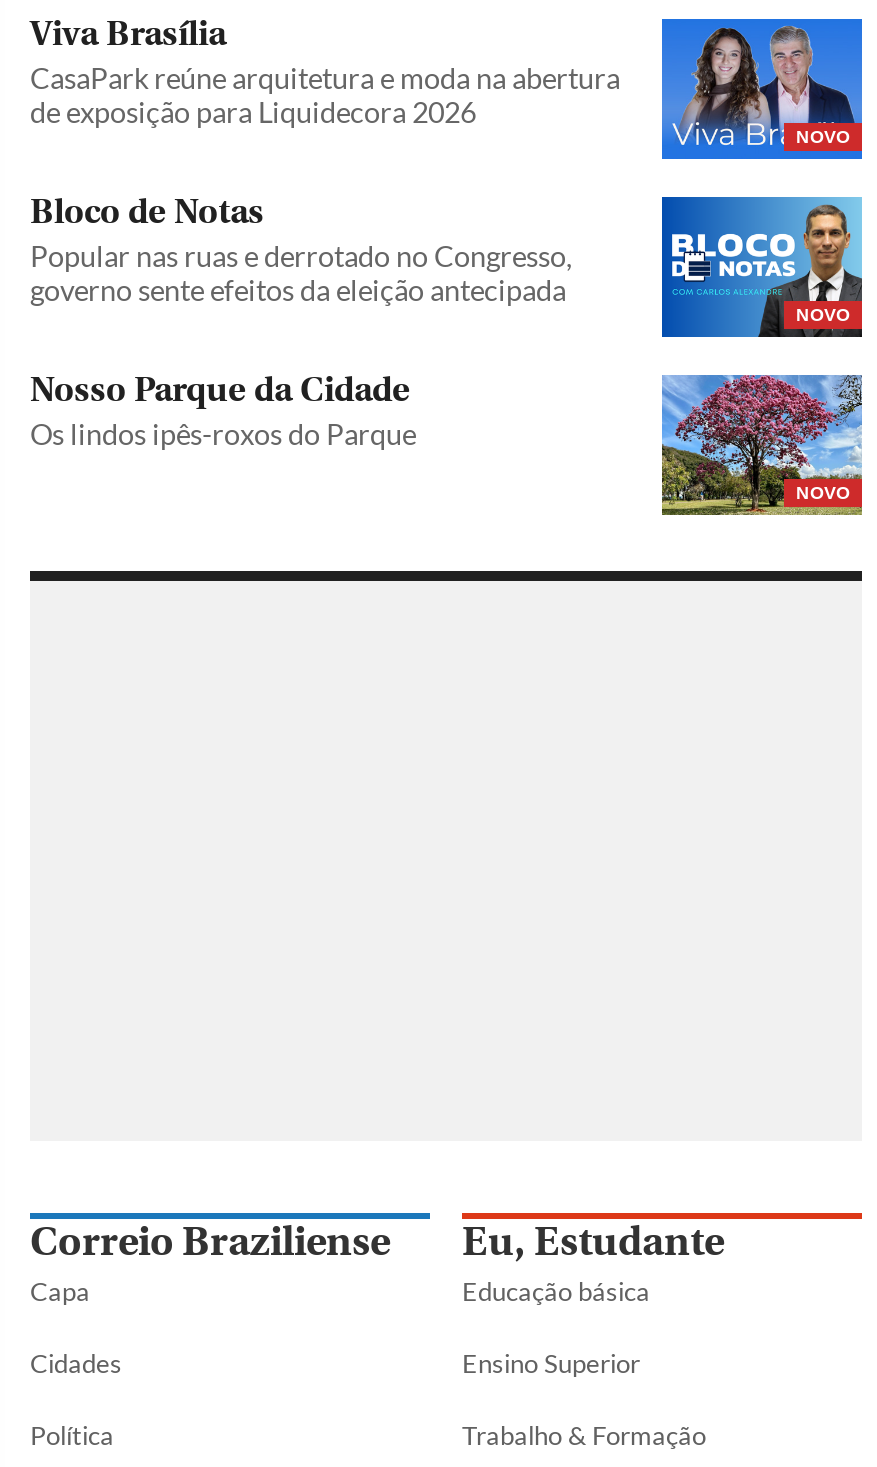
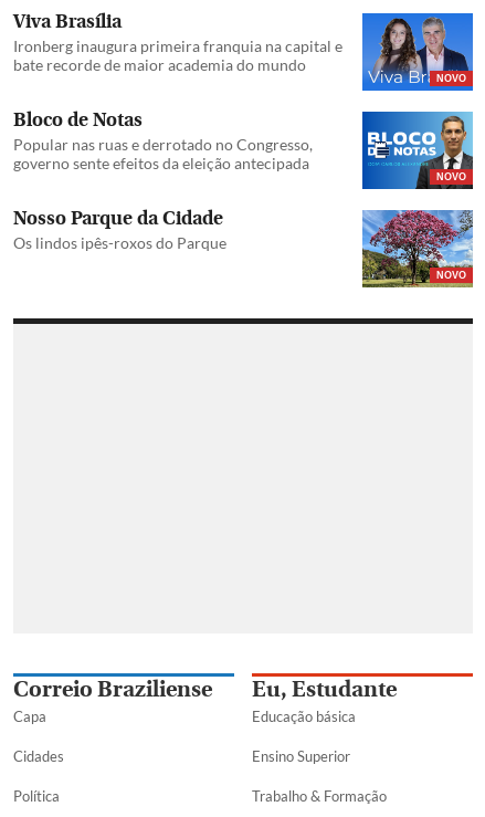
- CasaPark reúne arquitetura e moda na abertura
- de exposição para Liquidecora 2026
+ Ironberg inaugura primeira franquia na capital e
+ bate recorde de maior academia do mundo
